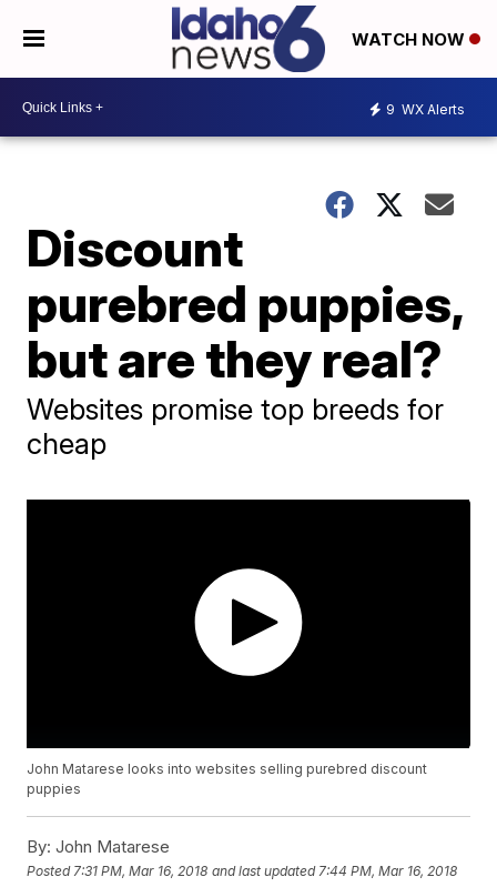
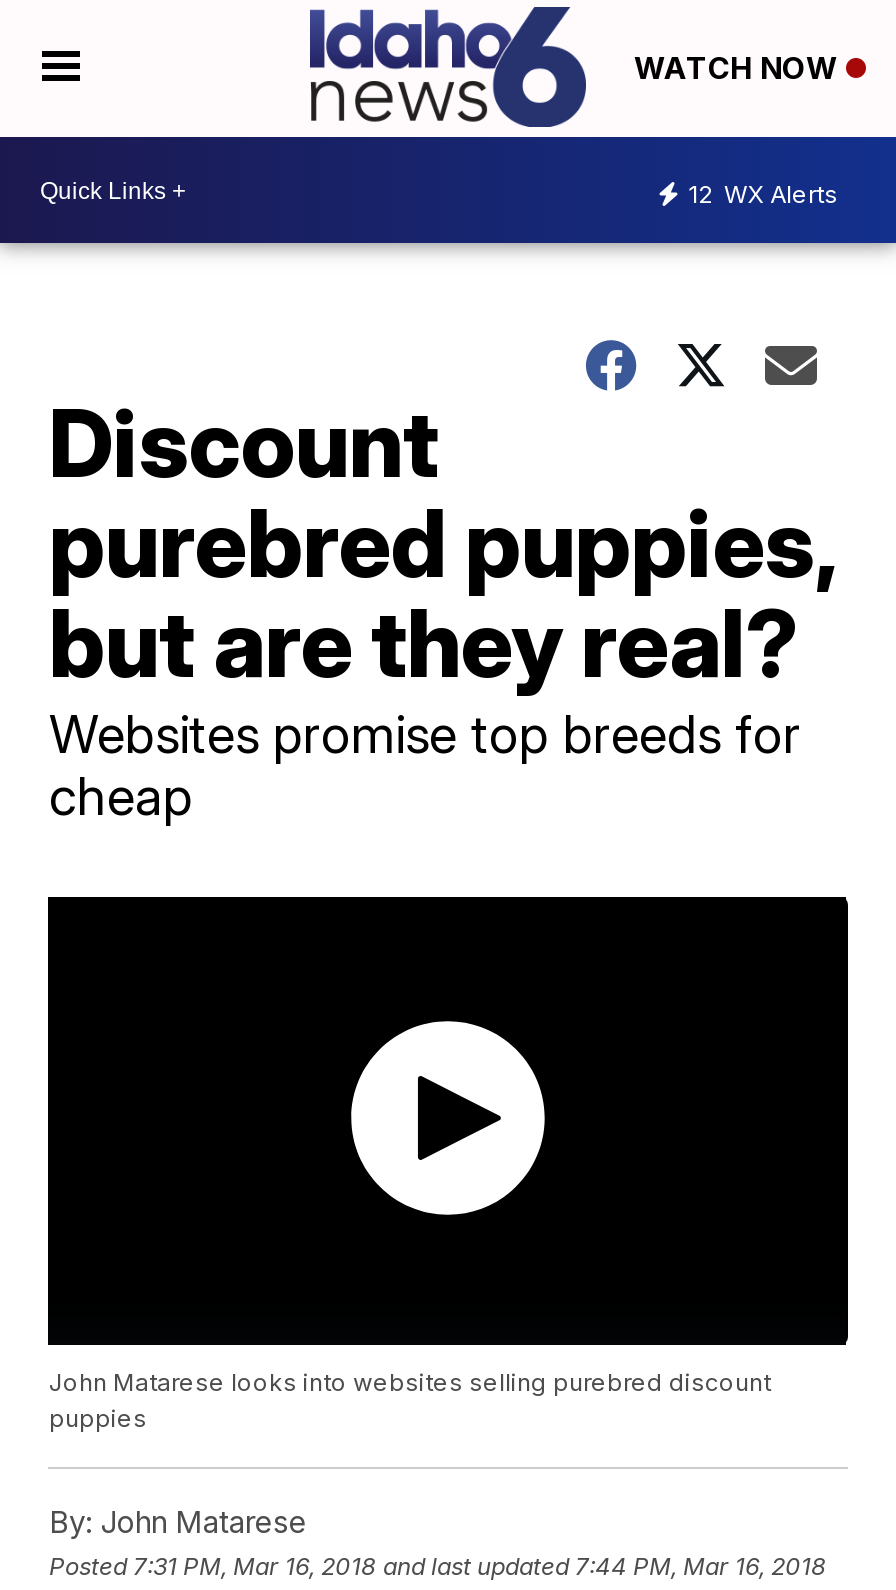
- 9 WX Alerts
+ 12 WX Alerts
